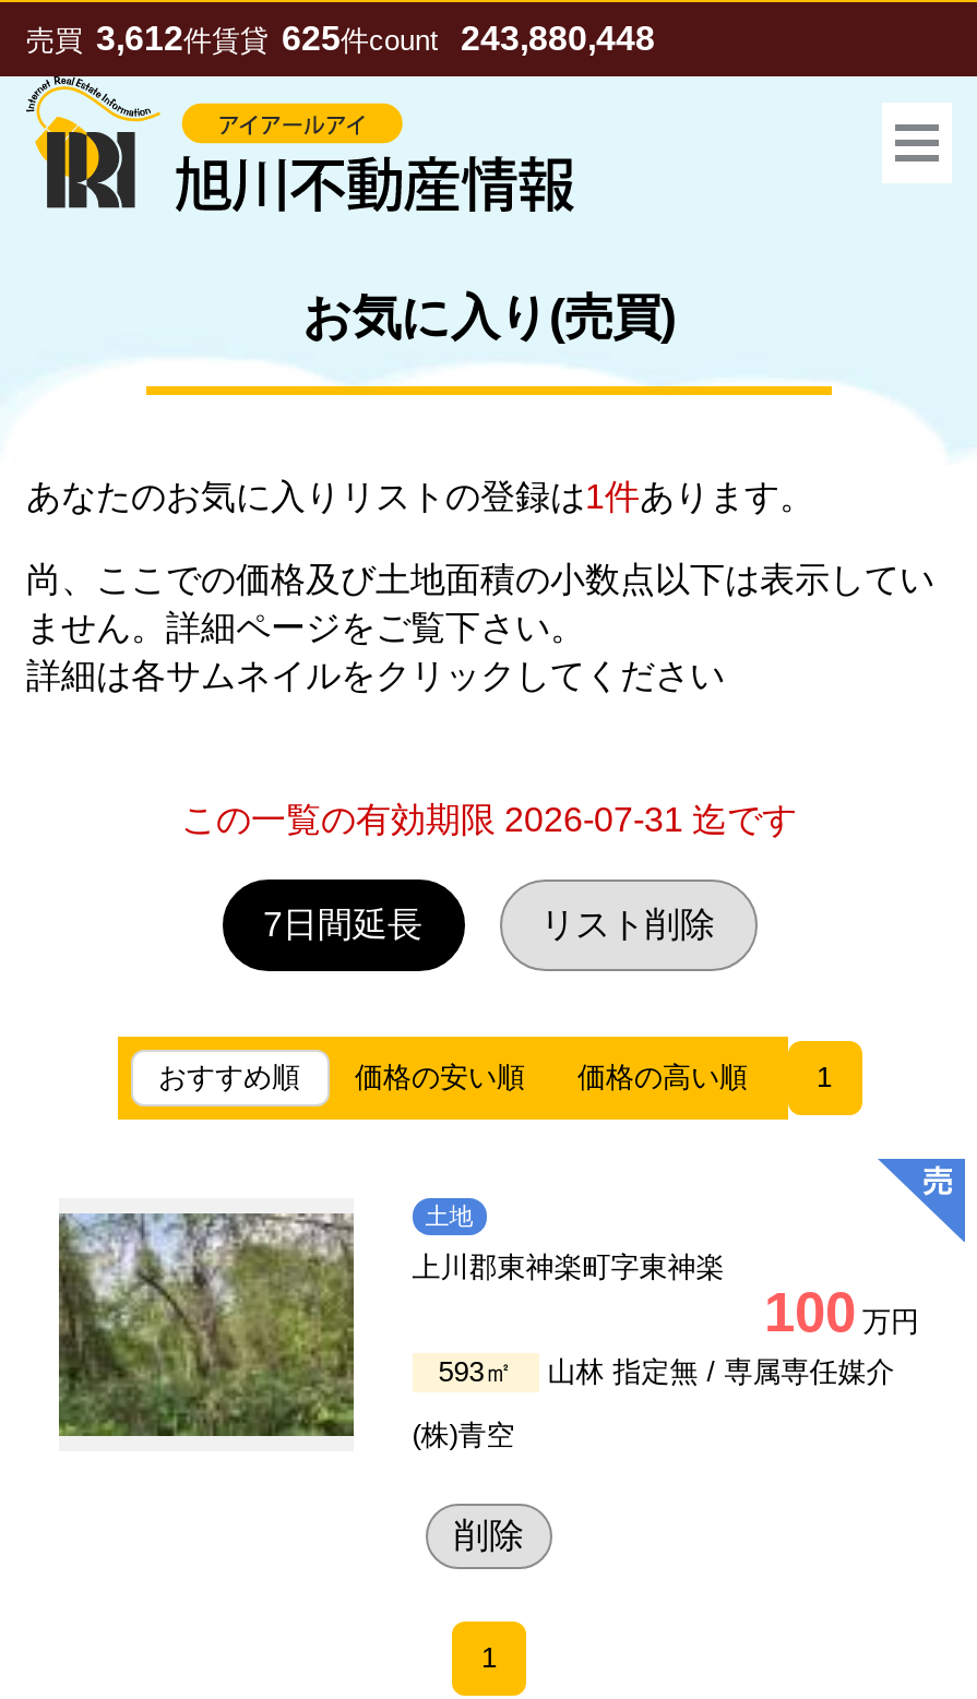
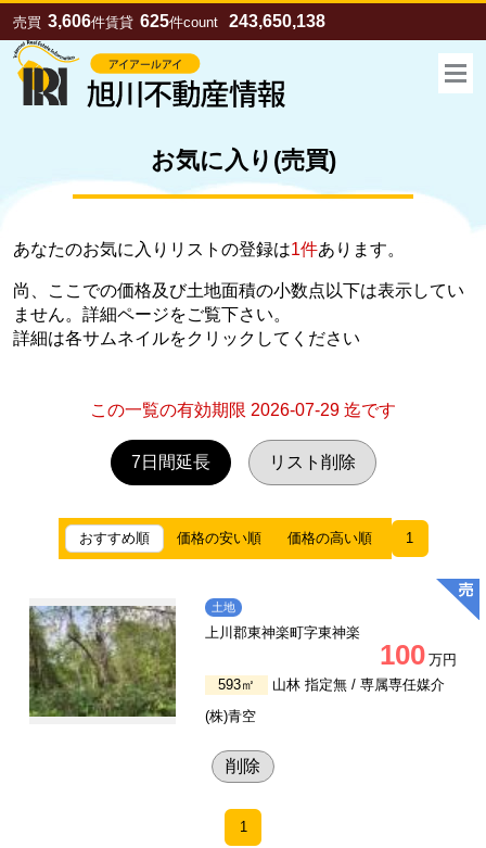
- 売買 3,612件賃貸 625件count 243,880,448
+ 売買 3,606件賃貸 625件count 243,650,138

- この一覧の有効期限 2026-07-31 迄です
+ この一覧の有効期限 2026-07-29 迄です
